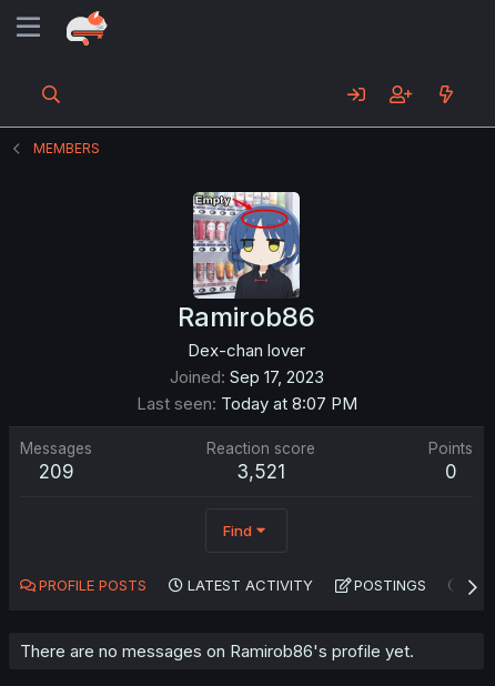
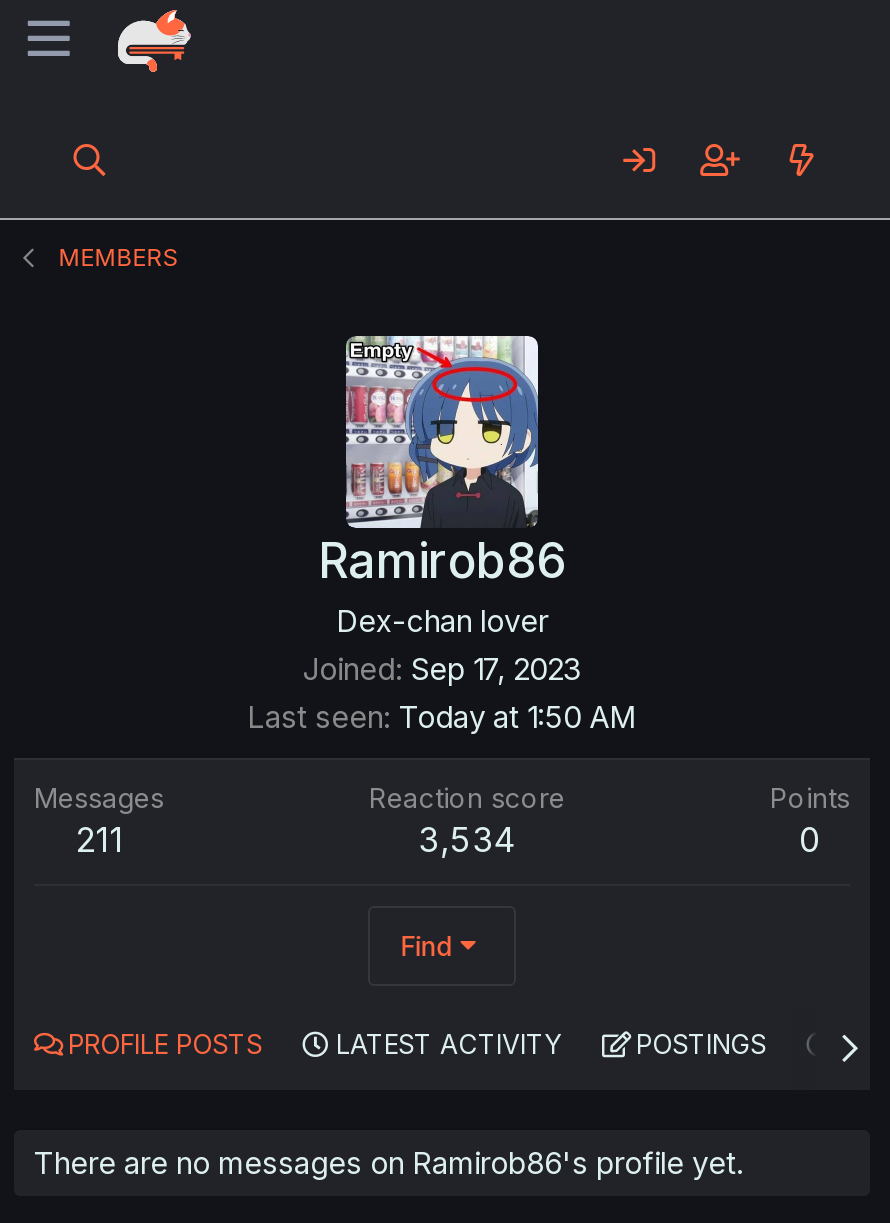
- Last seen Today at 8:07 PM
+ Last seen Today at 1:50 AM

- 209
+ 211

- 3,521
+ 3,534
